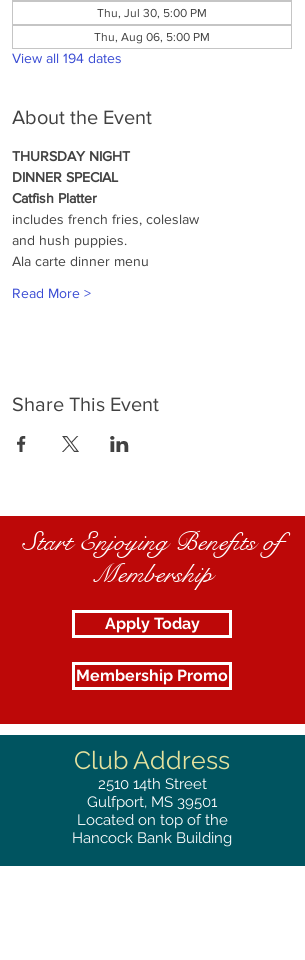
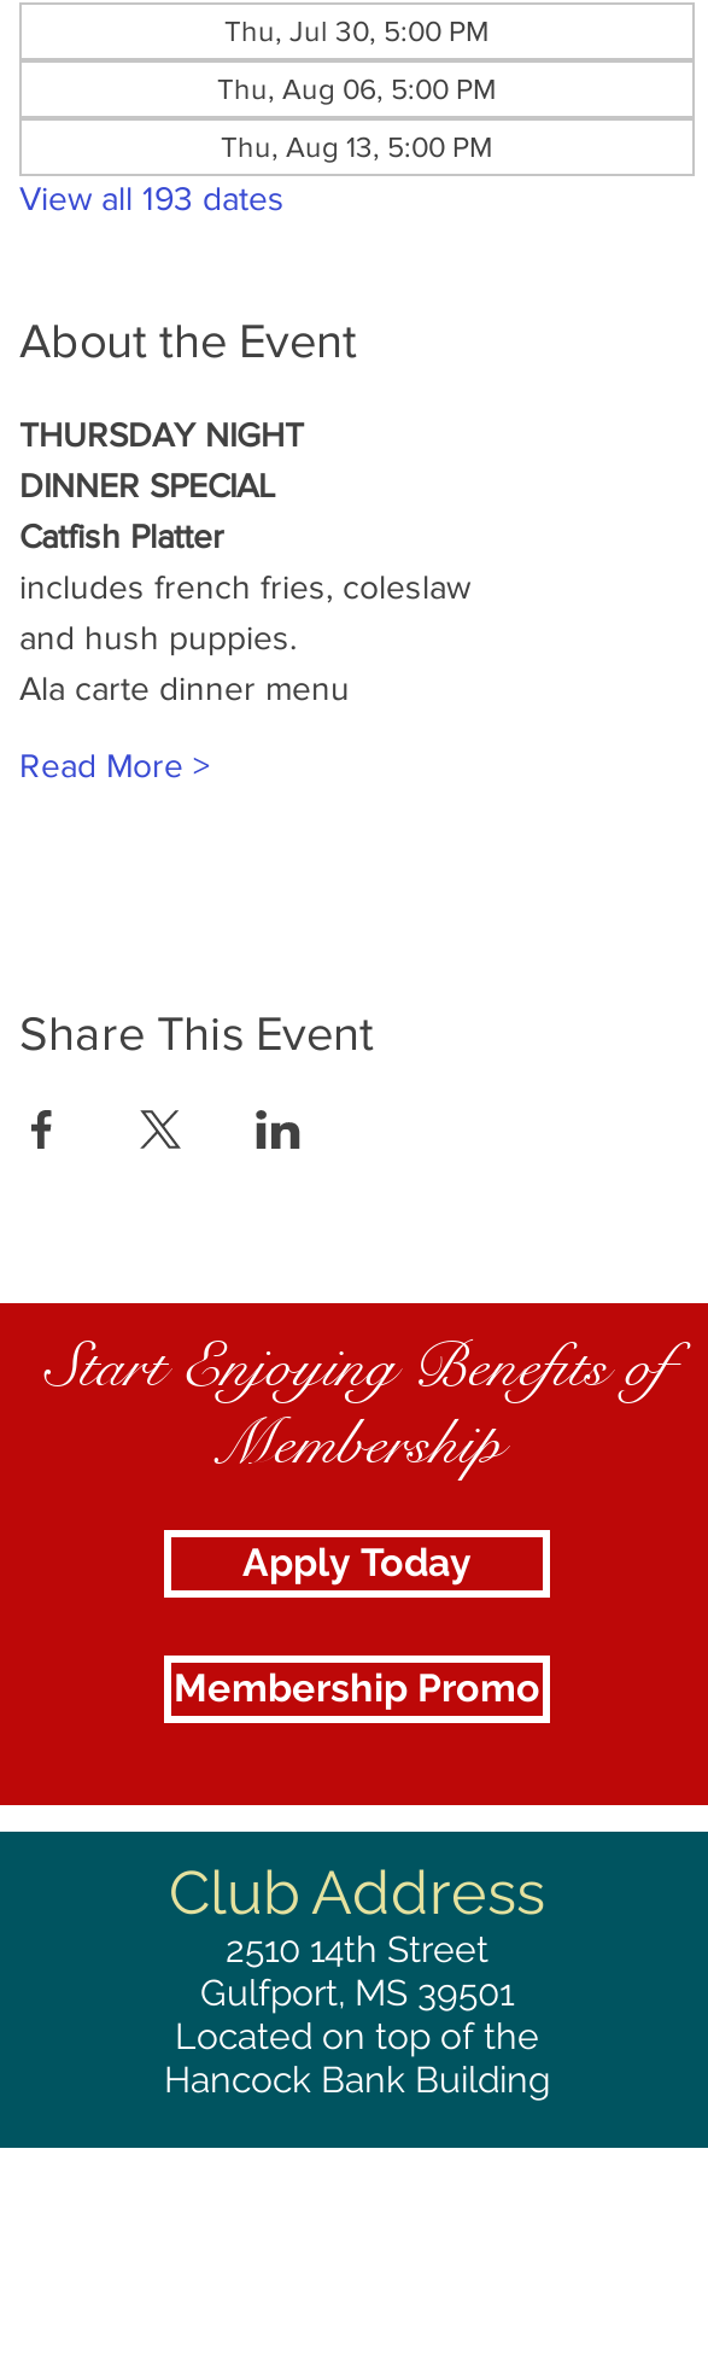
- View all 194 dates
+ Thu, Aug 13, 5:00 PM
+ View all 193 dates
